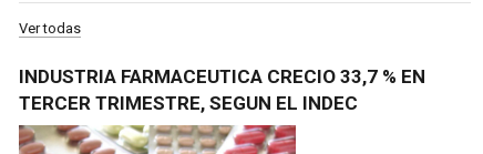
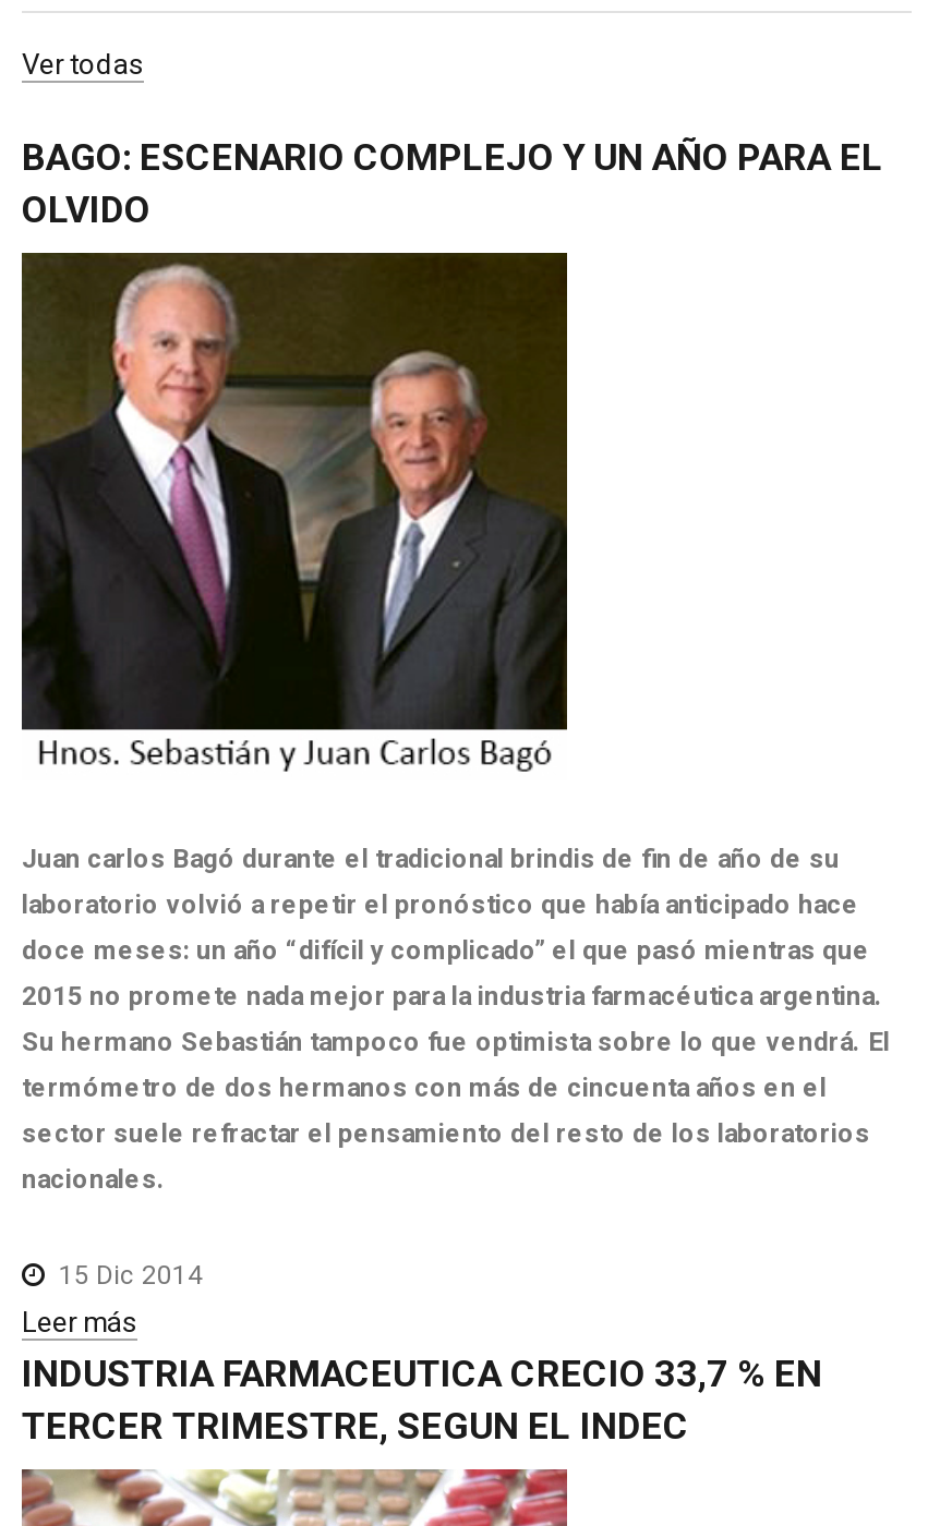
+ [image]
+ Juan carlos Bagó durante el tradicional brindis de fin de año de su
+ laboratorio volvió a repetir el pronóstico que había anticipado hace
+ doce meses: un año “difícil y complicado” el que pasó mientras que
+ 2015 no promete nada mejor para la industria farmacéutica argentina.
+ Su hermano Sebastián tampoco fue optimista sobre lo que vendrá. El
+ termómetro de dos hermanos con más de cincuenta años en el
+ sector suele refractar el pensamiento del resto de los laboratorios
+ nacionales.
+ 15 Dic 2014
+ Leer más

+ BAGO: ESCENARIO COMPLEJO Y UN AÑO PARA EL
+ OLVIDO
